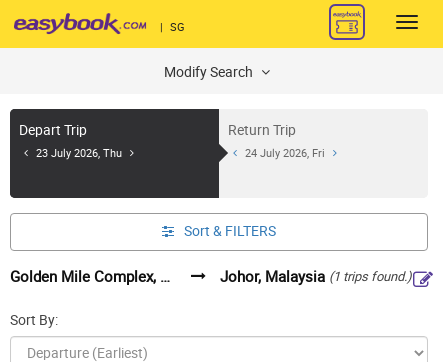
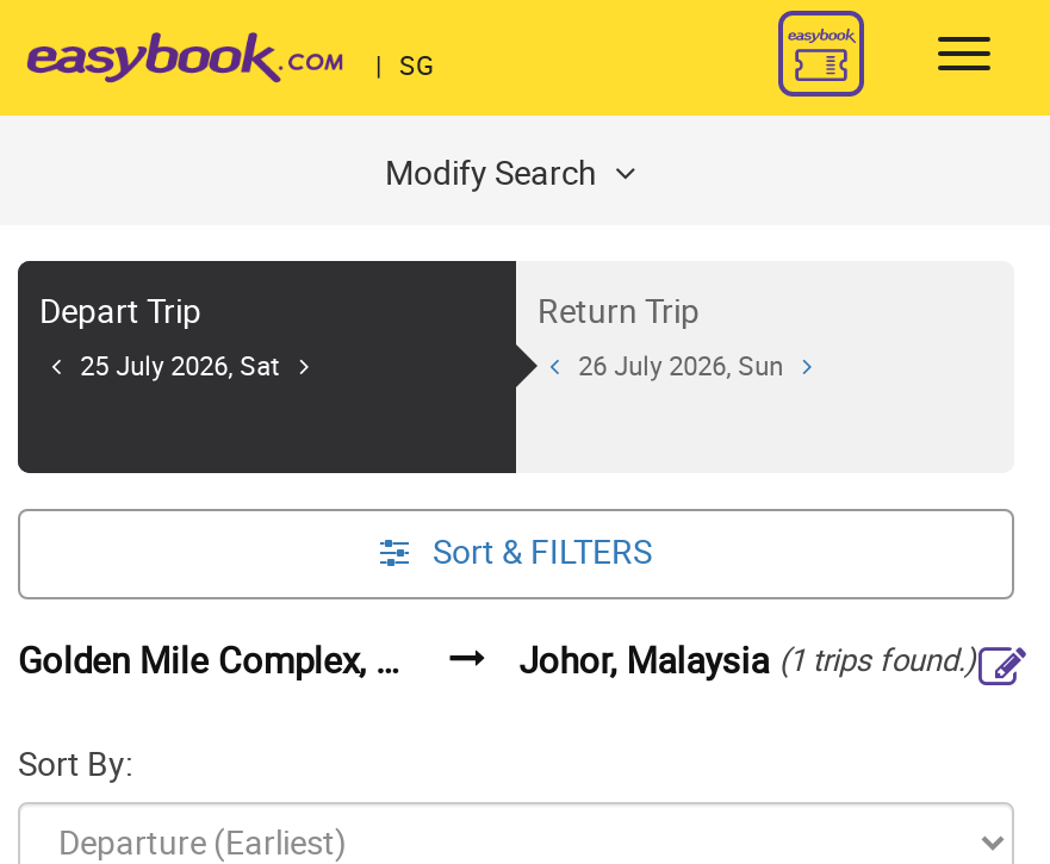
- 23 July 2026, Thu
+ 25 July 2026, Sat

- 24 July 2026, Fri
+ 26 July 2026, Sun
